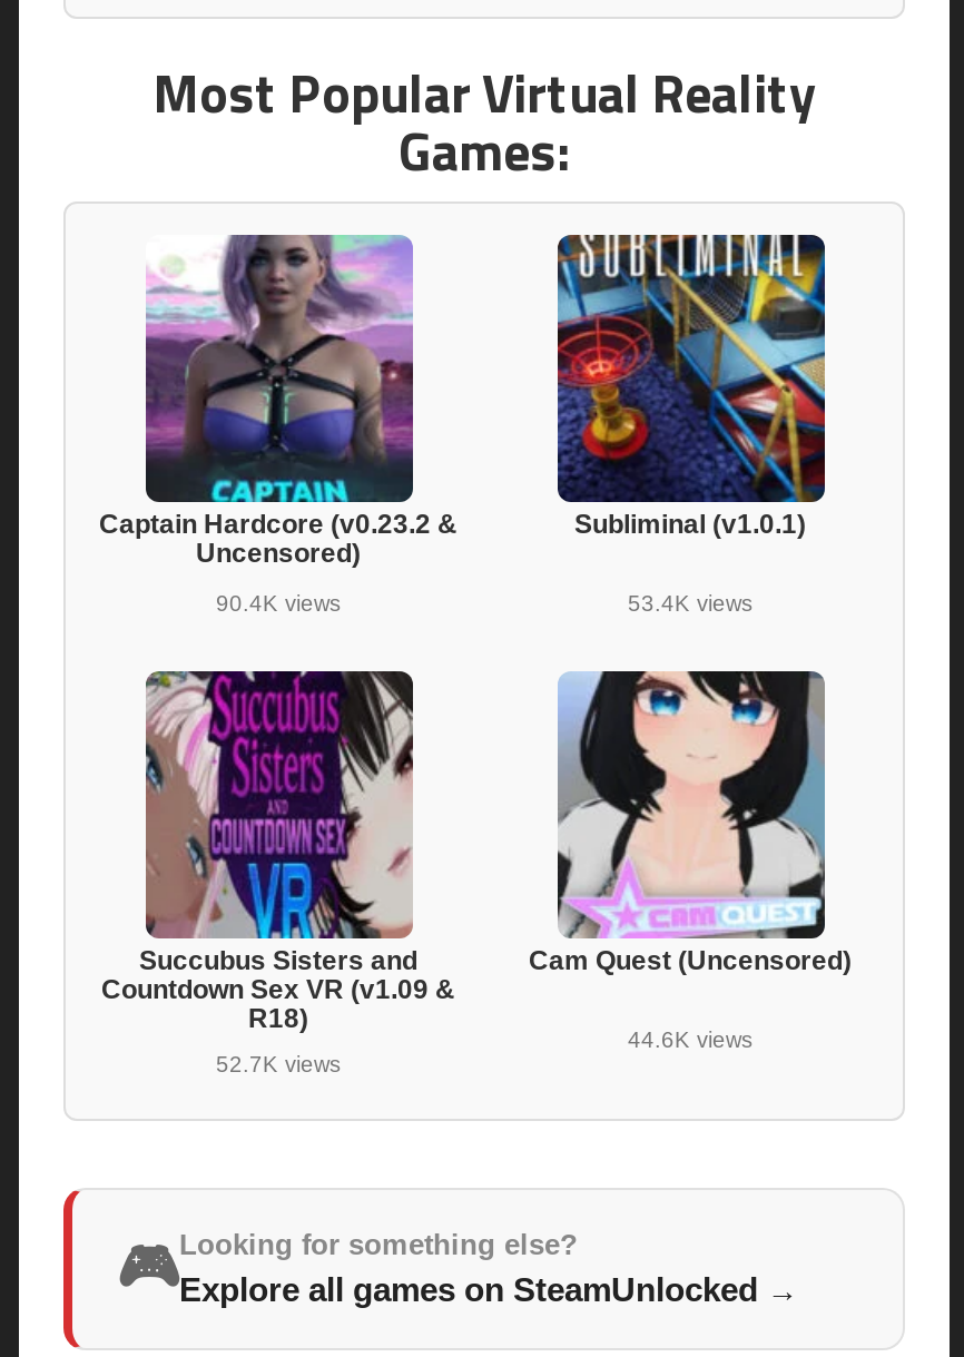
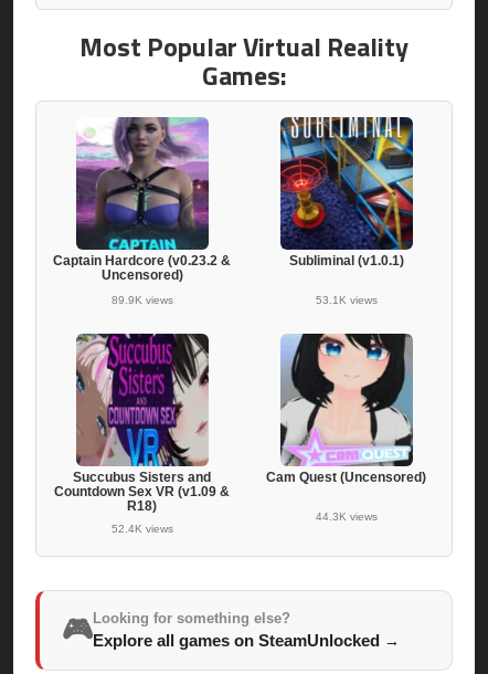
- 90.4K views
+ 89.9K views

- 53.4K views
+ 53.1K views

- 44.6K views
+ 44.3K views

- 52.7K views
+ 52.4K views
